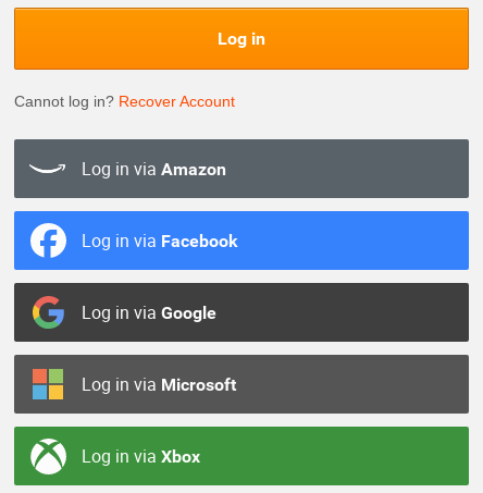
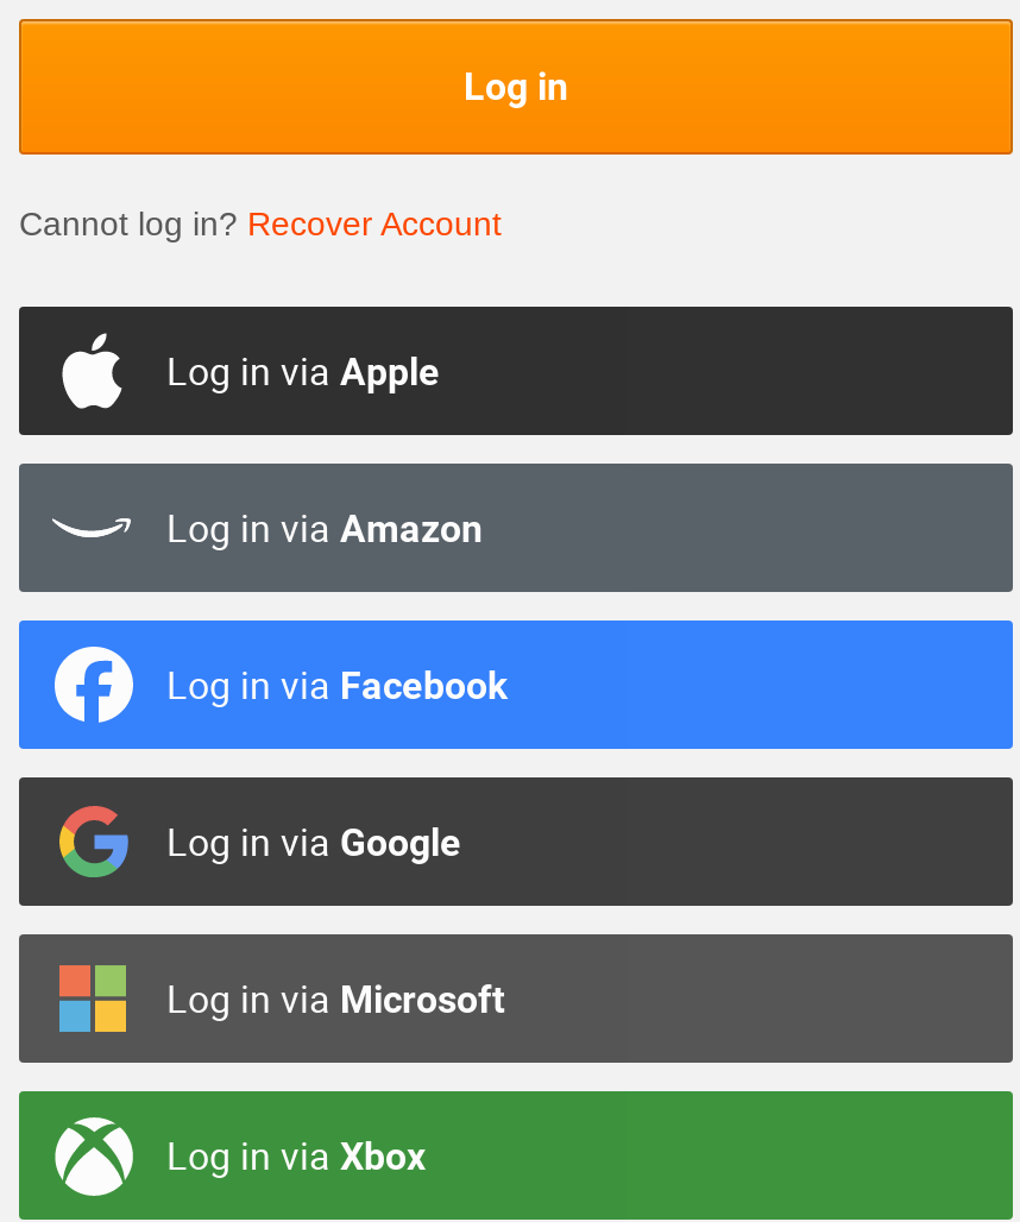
+ Log in via Apple
